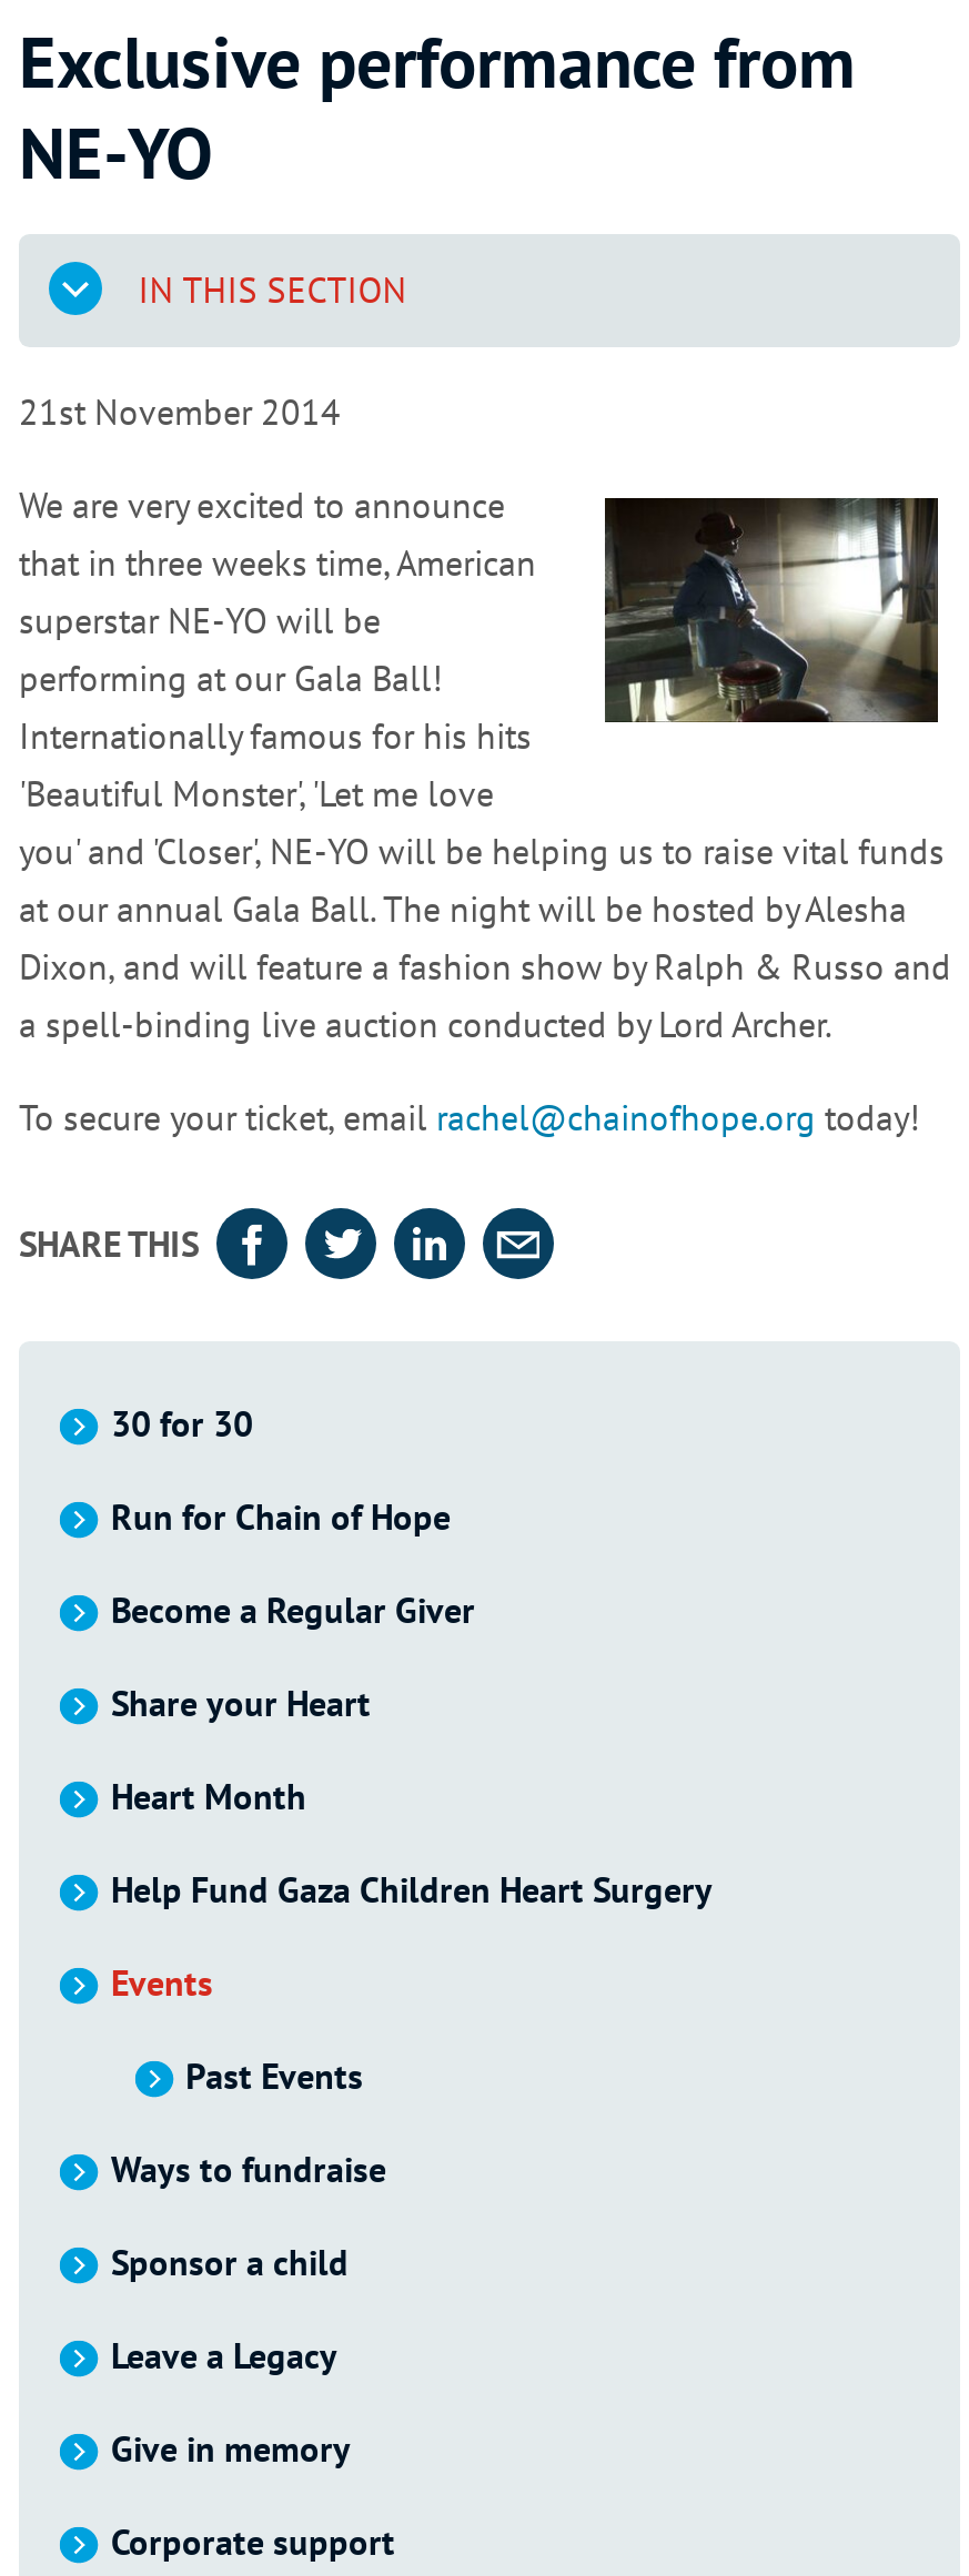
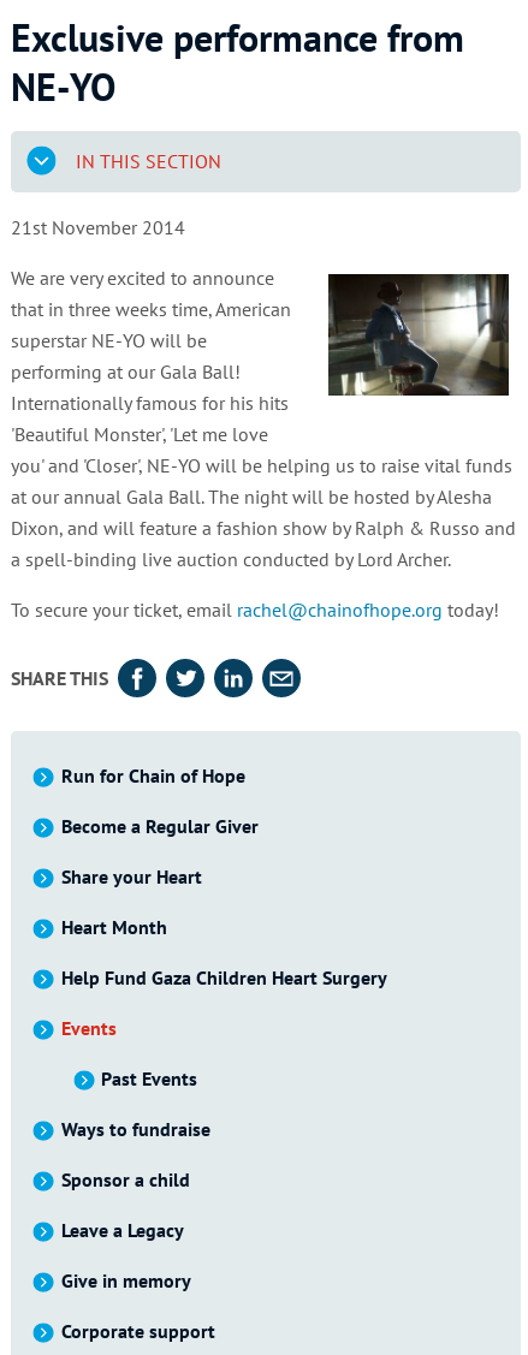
- 30 for 30
